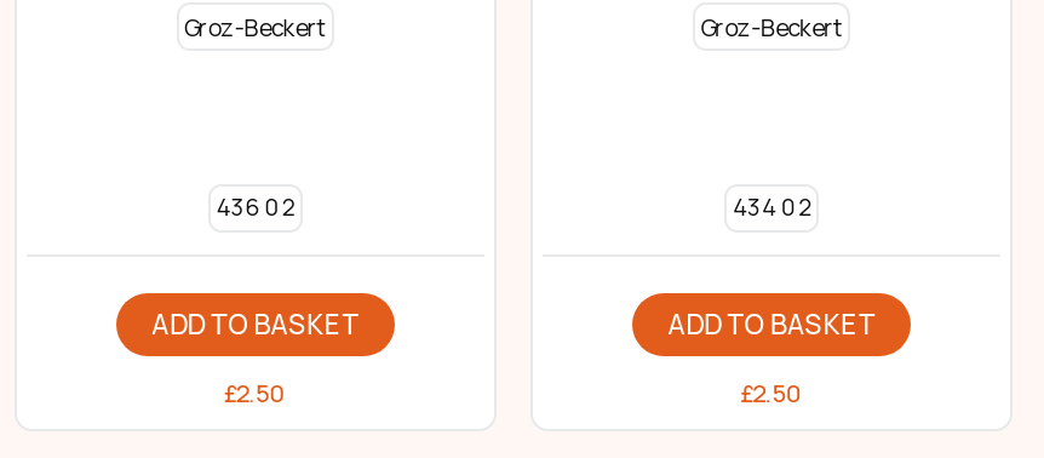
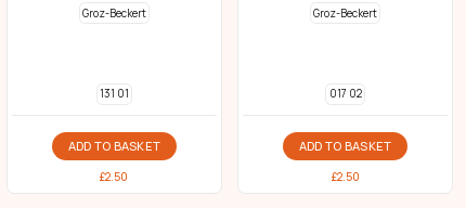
- 436 02
+ 131 01

- 434 02
+ 017 02
